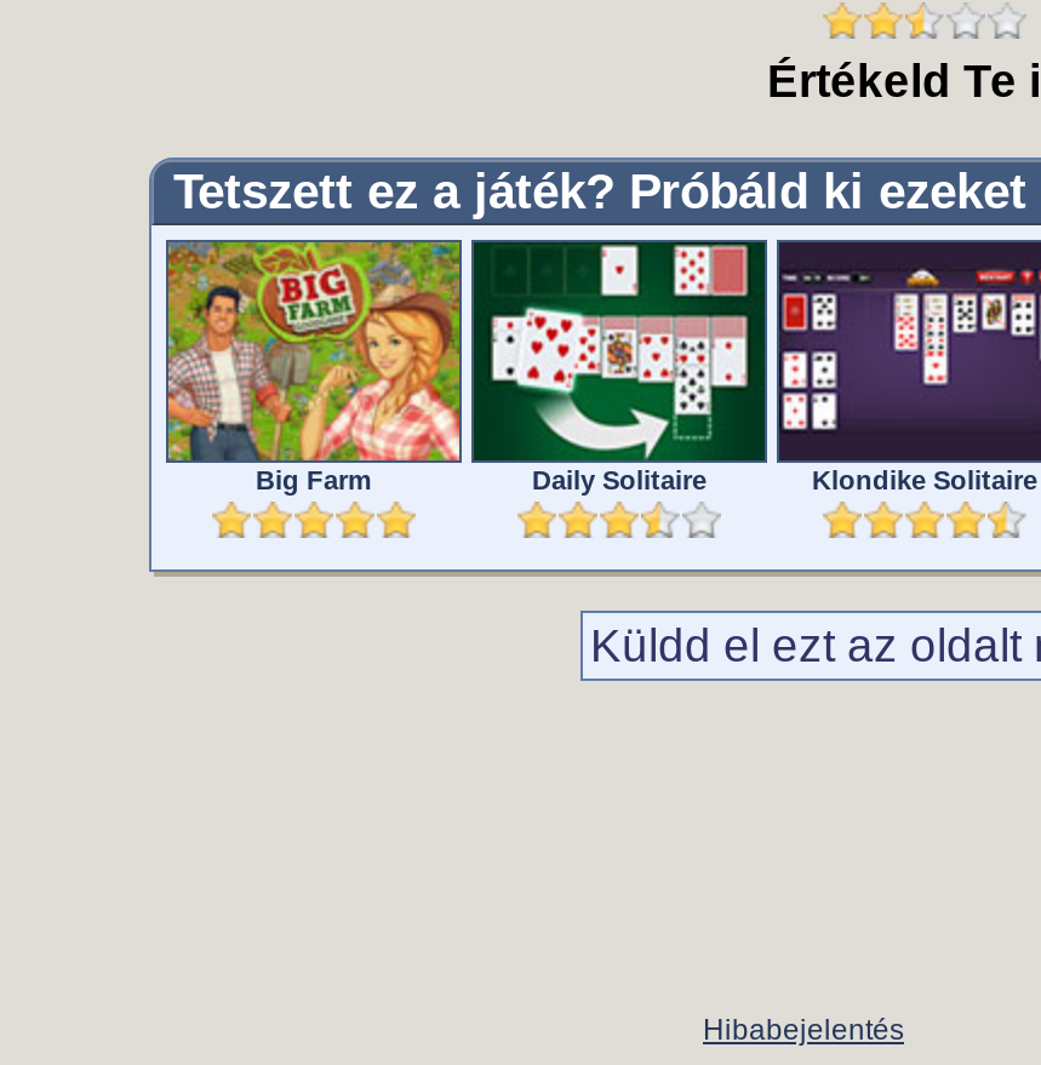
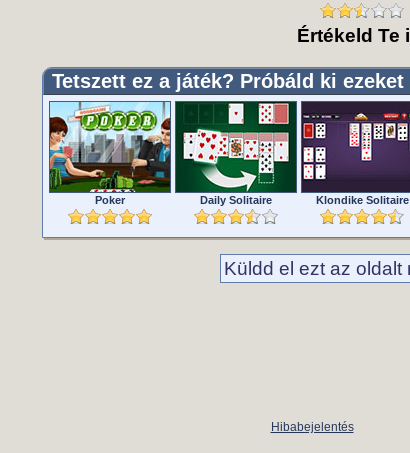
- [image]
- Big Farm
+ [image]
+ Poker
